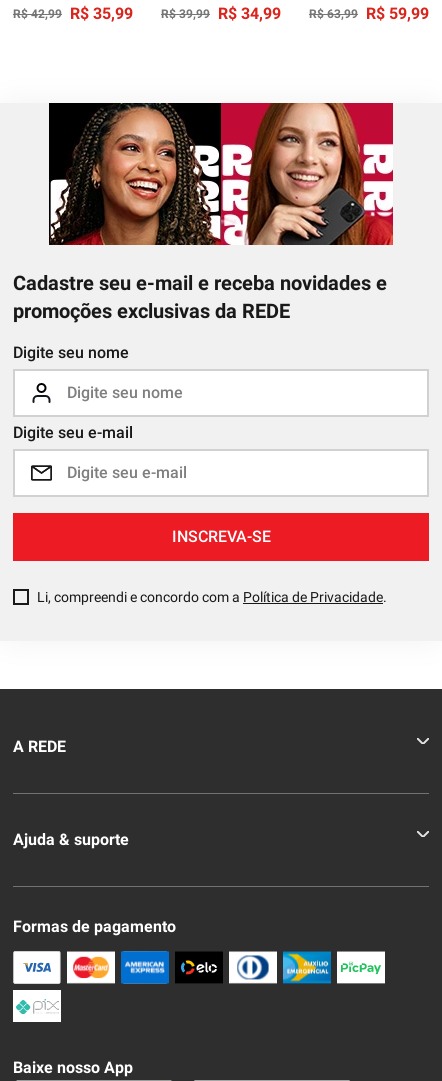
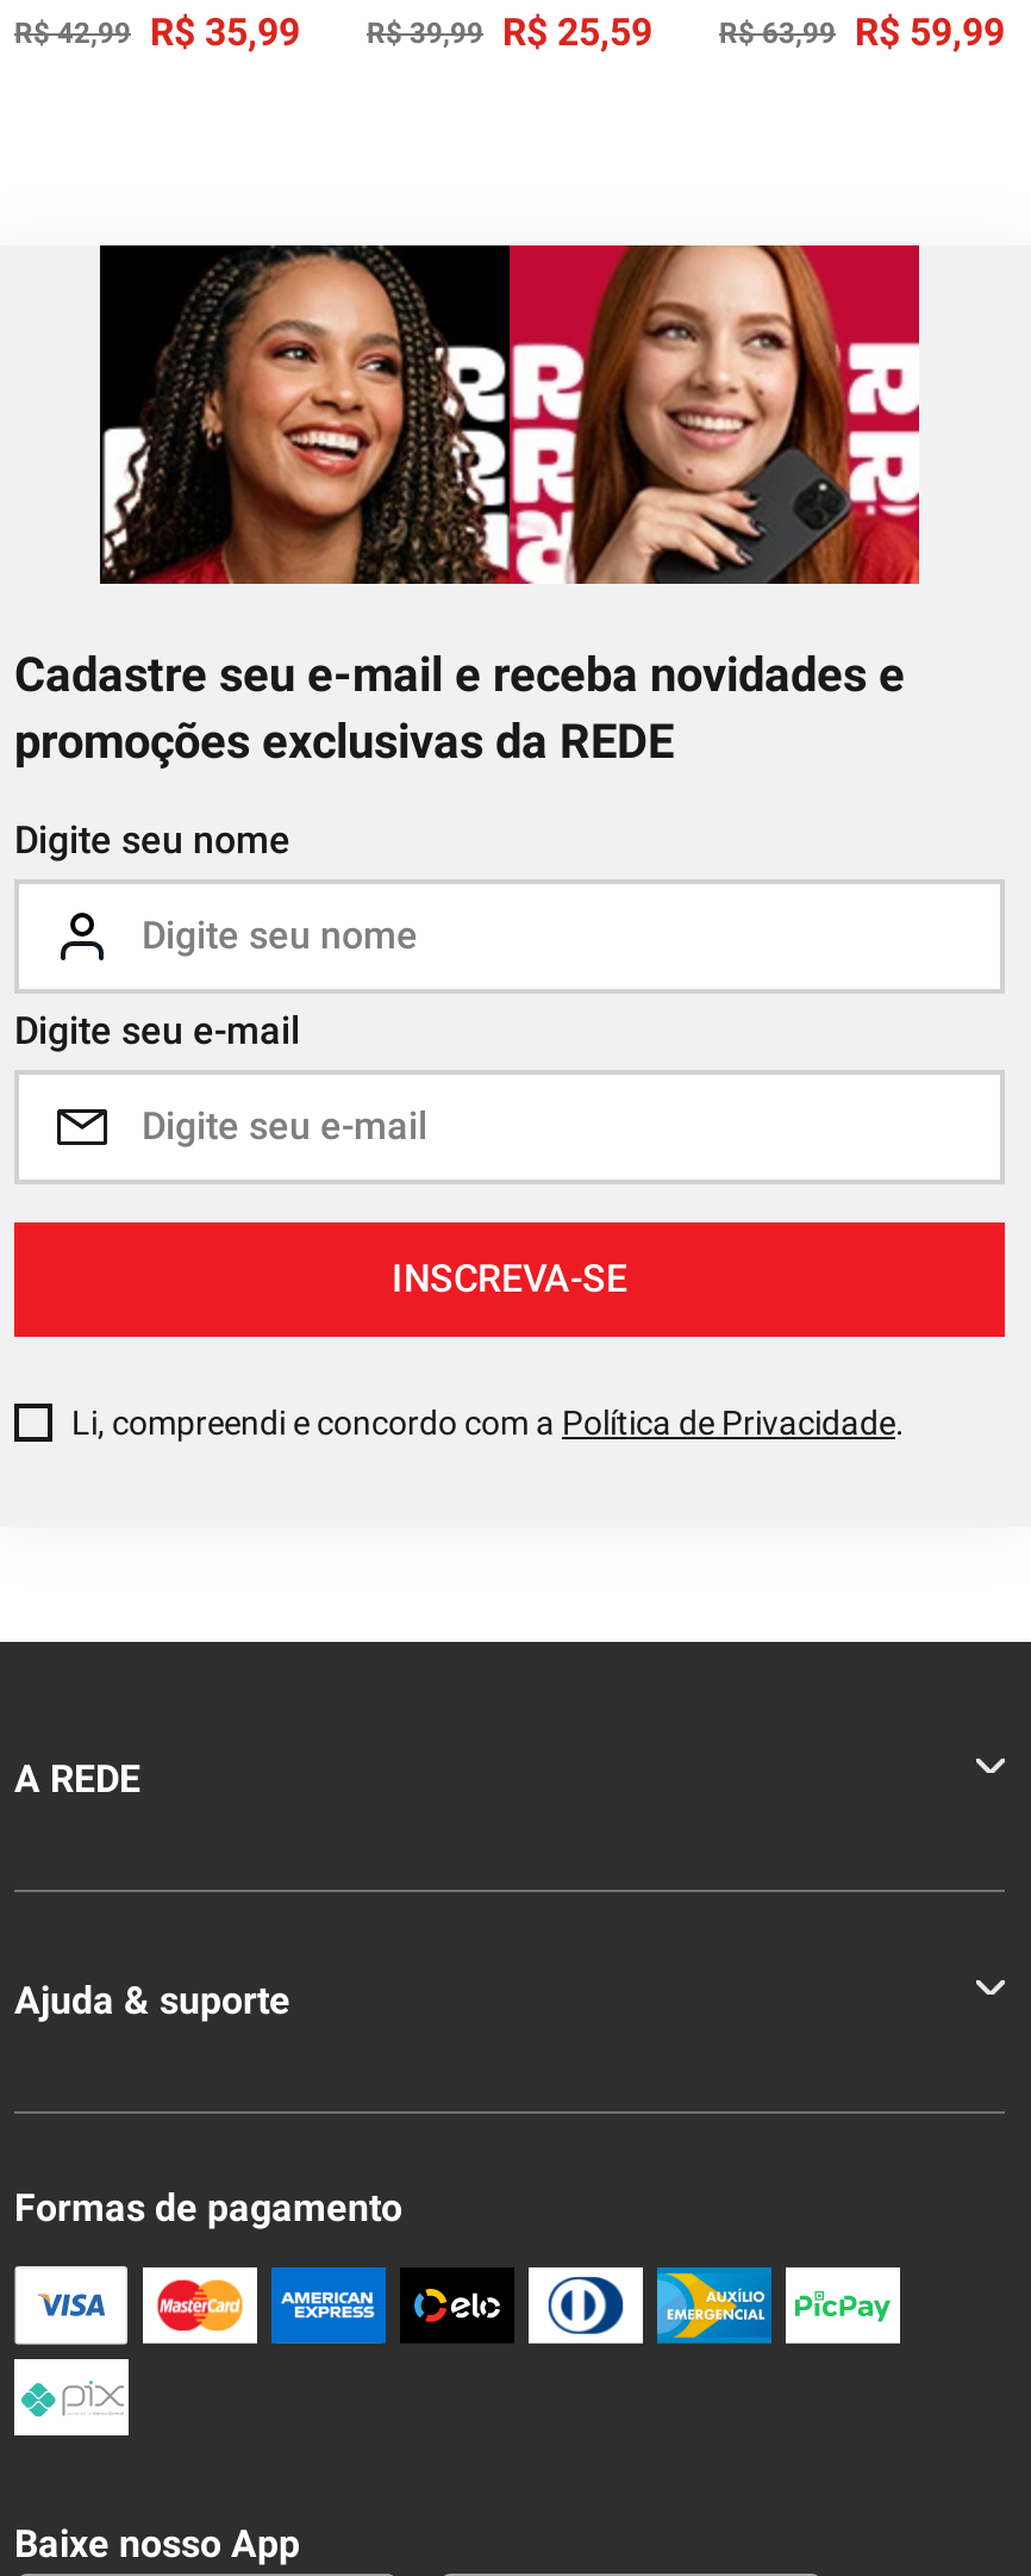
- R$ 42,99 R$ 35,99 R$ 39,99 R$ 34,99 R$ 63,99 R$ 59,99
+ R$ 42,99 R$ 35,99 R$ 39,99 R$ 25,59 R$ 63,99 R$ 59,99
